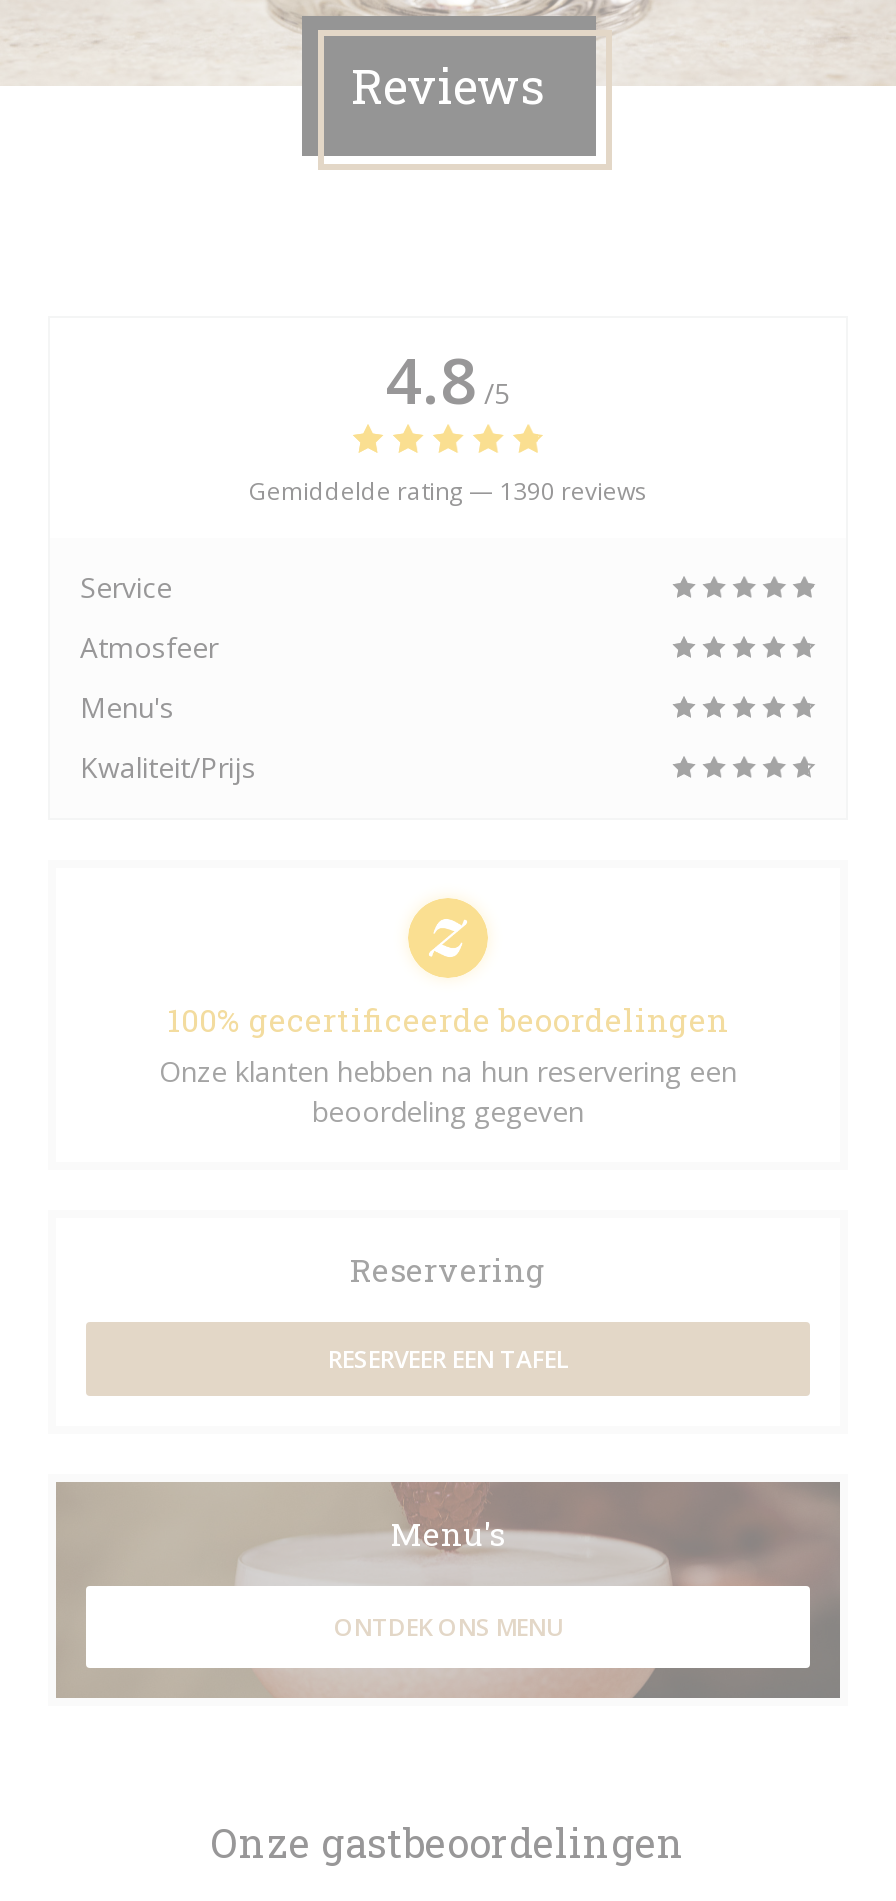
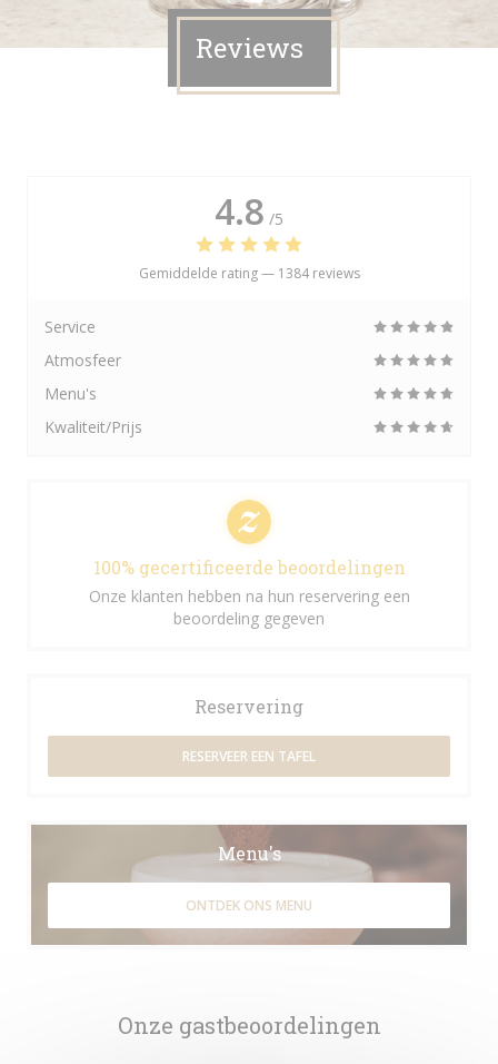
- Gemiddelde rating — 1390 reviews
+ Gemiddelde rating — 1384 reviews
